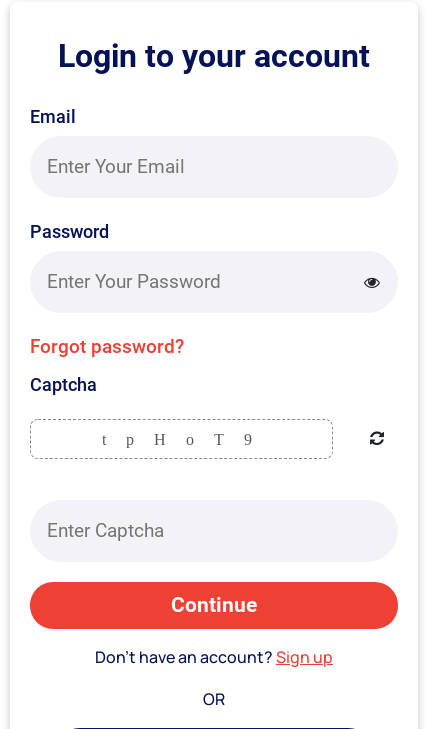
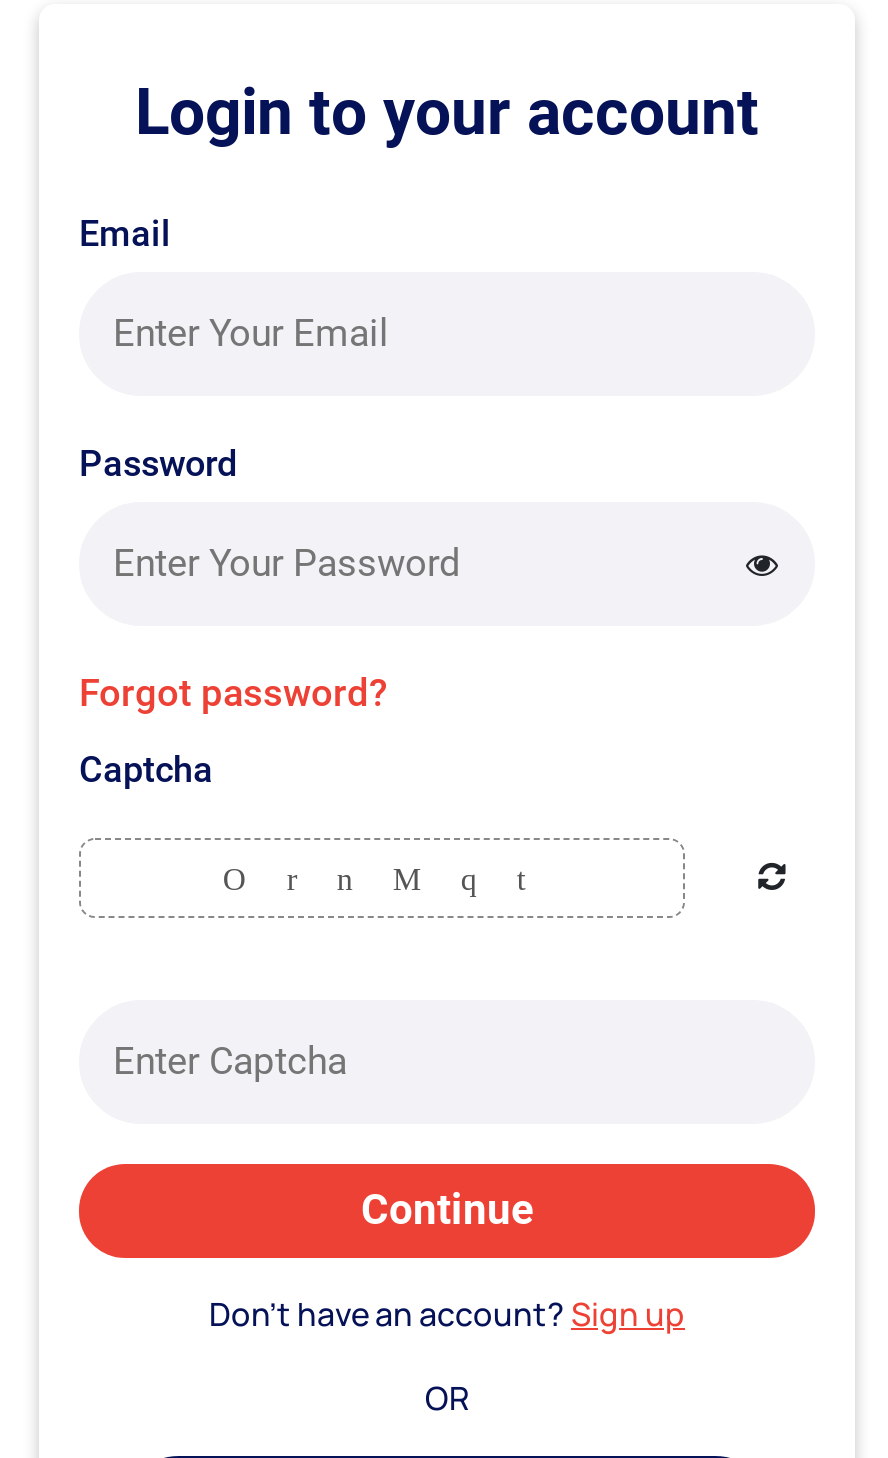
- t p H o T 9
+ O r n M q t
